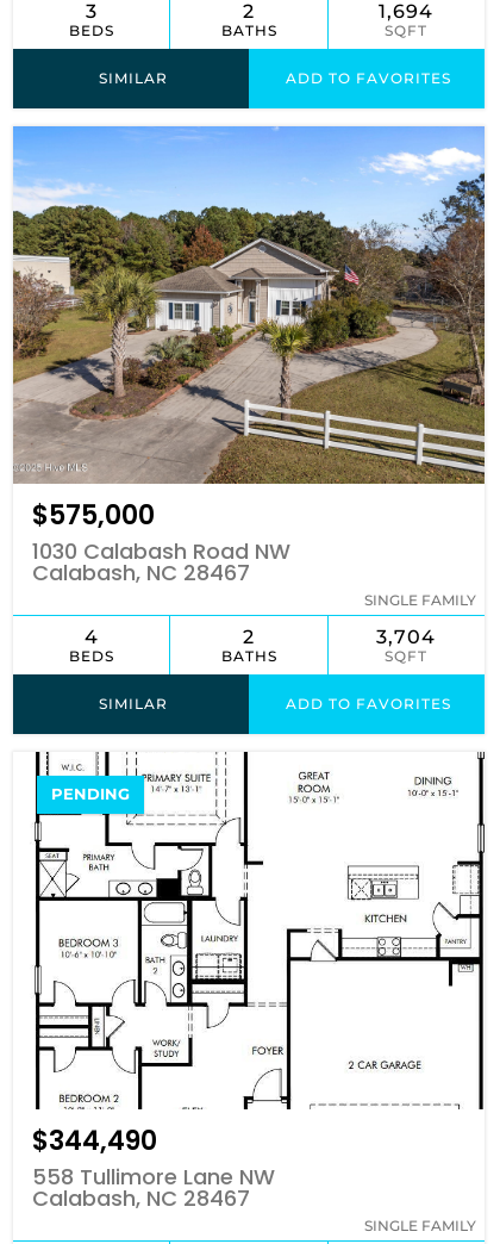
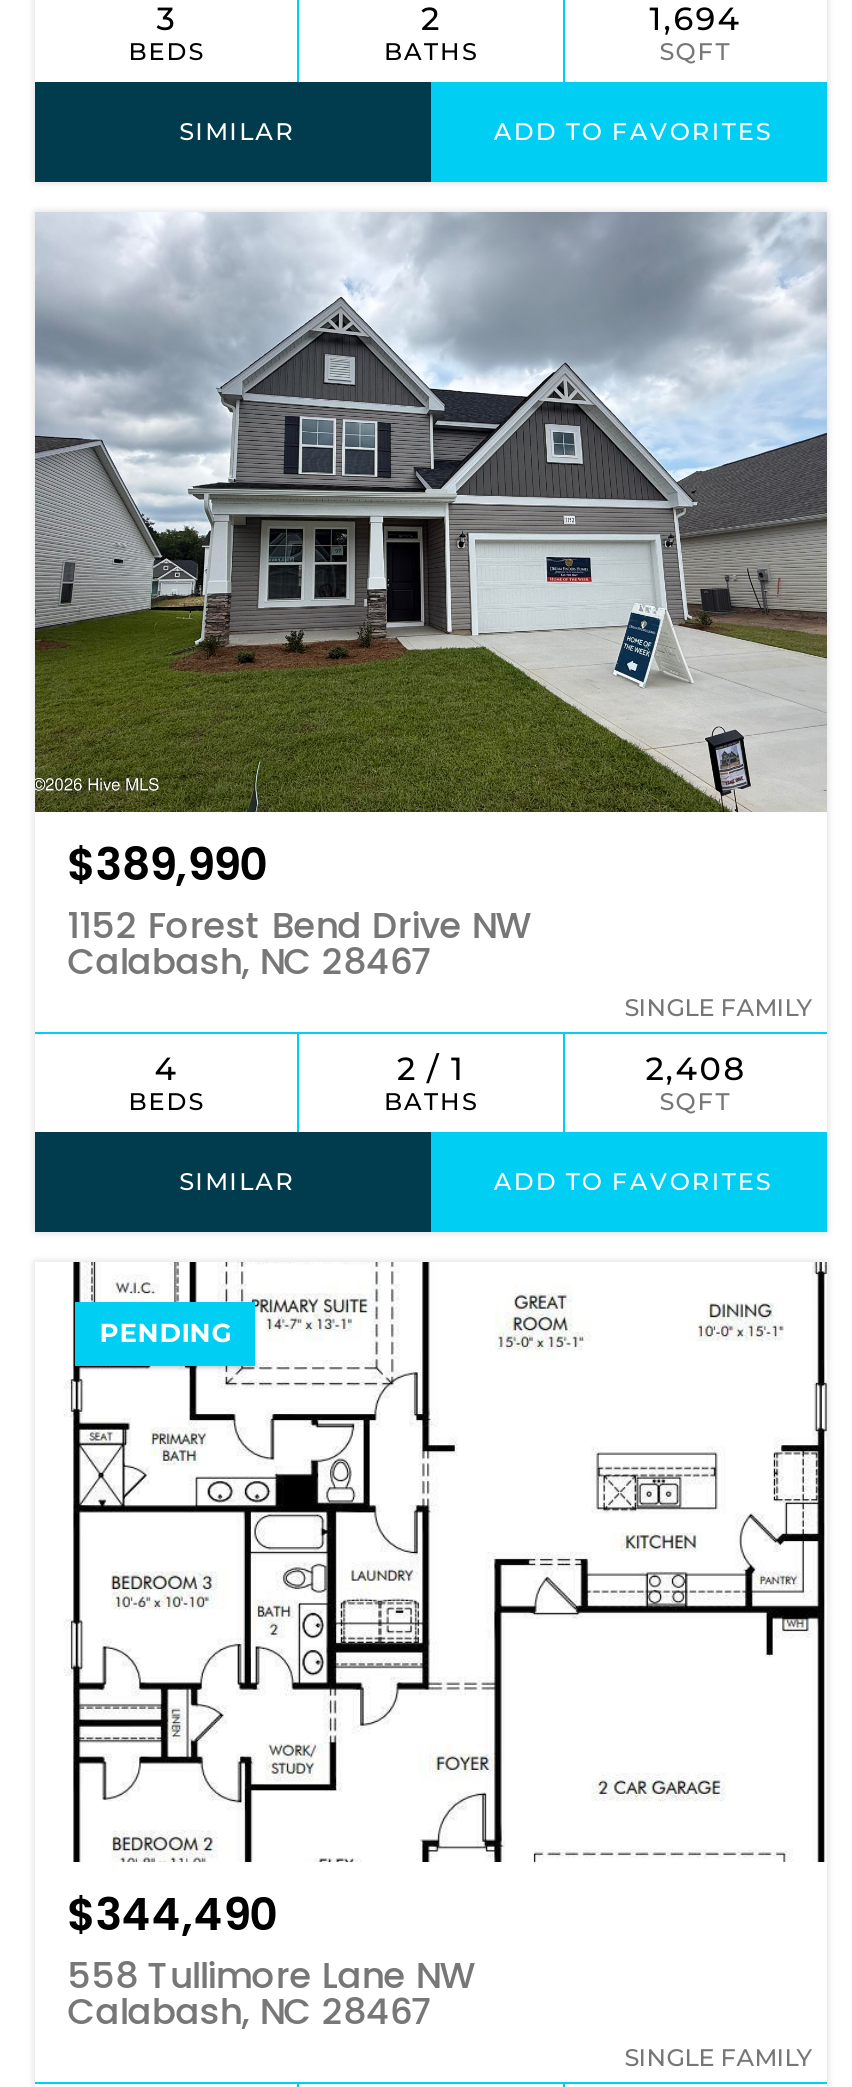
- [image]
- $575,000
- 1030 Calabash Road NW
+ [image]
+ $389,990
+ 1152 Forest Bend Drive NW

- 2
+ 2 / 1

- 3,704
+ 2,408
